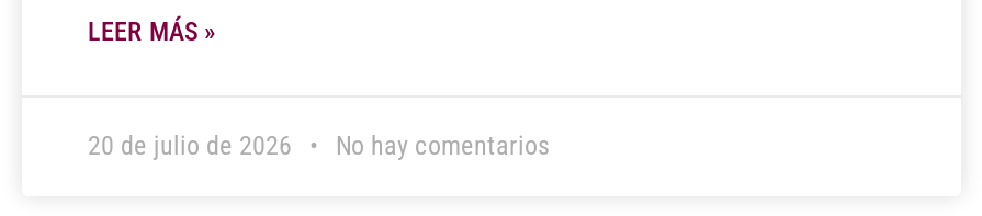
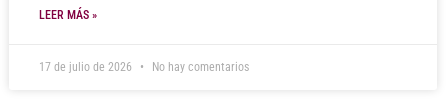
- 20 de julio de 2026 No hay comentarios
+ 17 de julio de 2026 No hay comentarios
